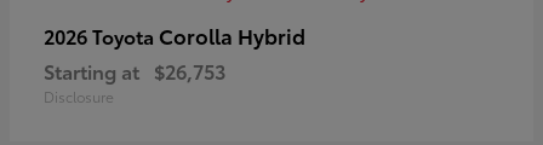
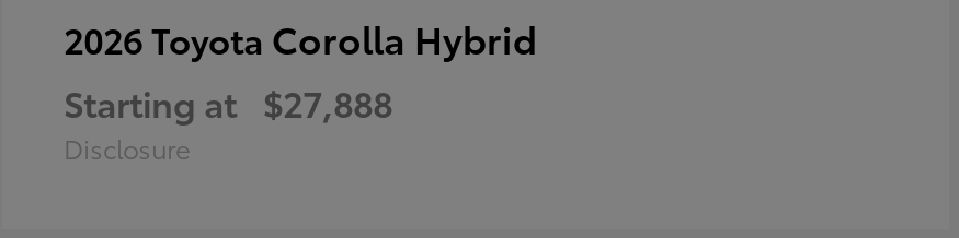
- Starting at $26,753
+ Starting at $27,888
